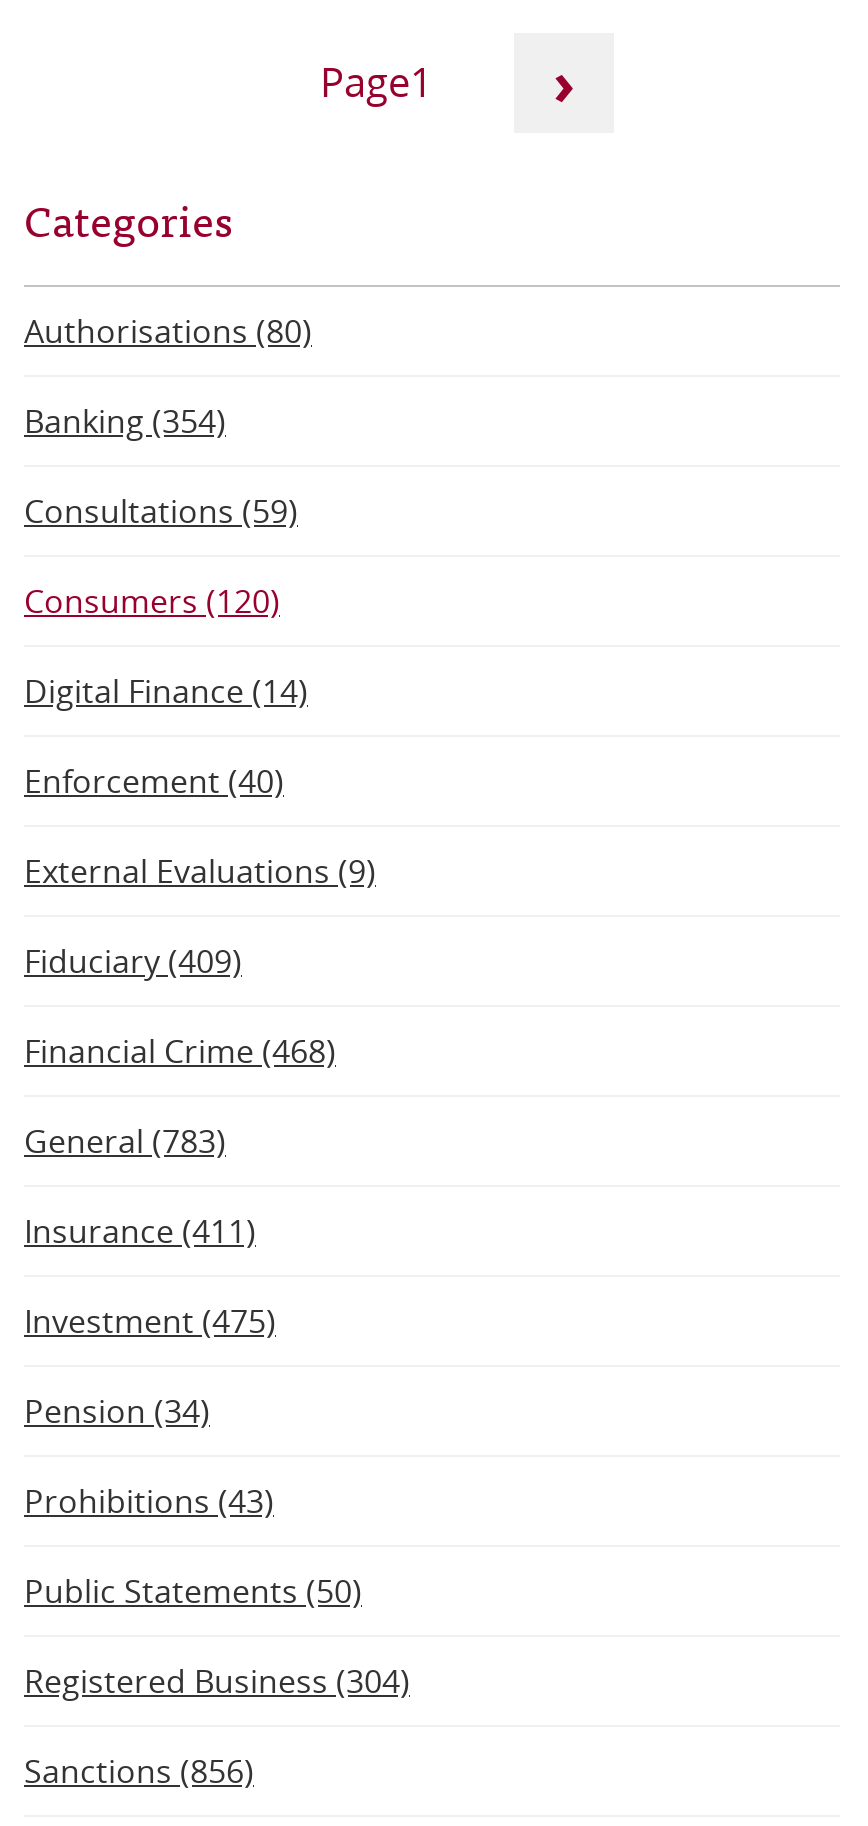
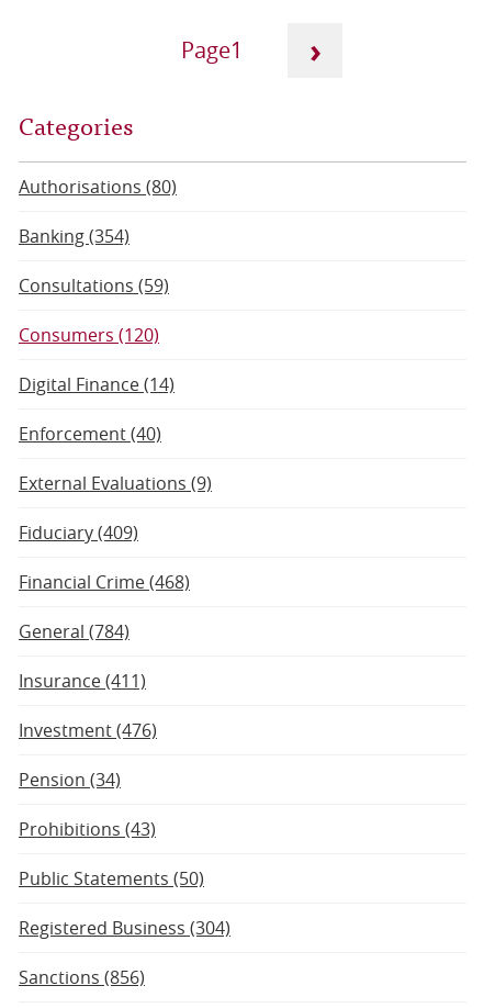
- General (783)
+ General (784)

- Investment (475)
+ Investment (476)
